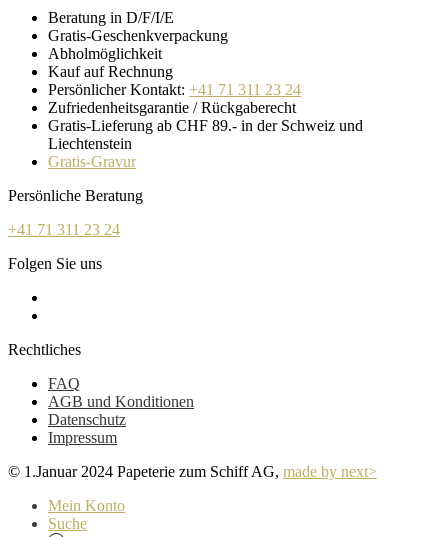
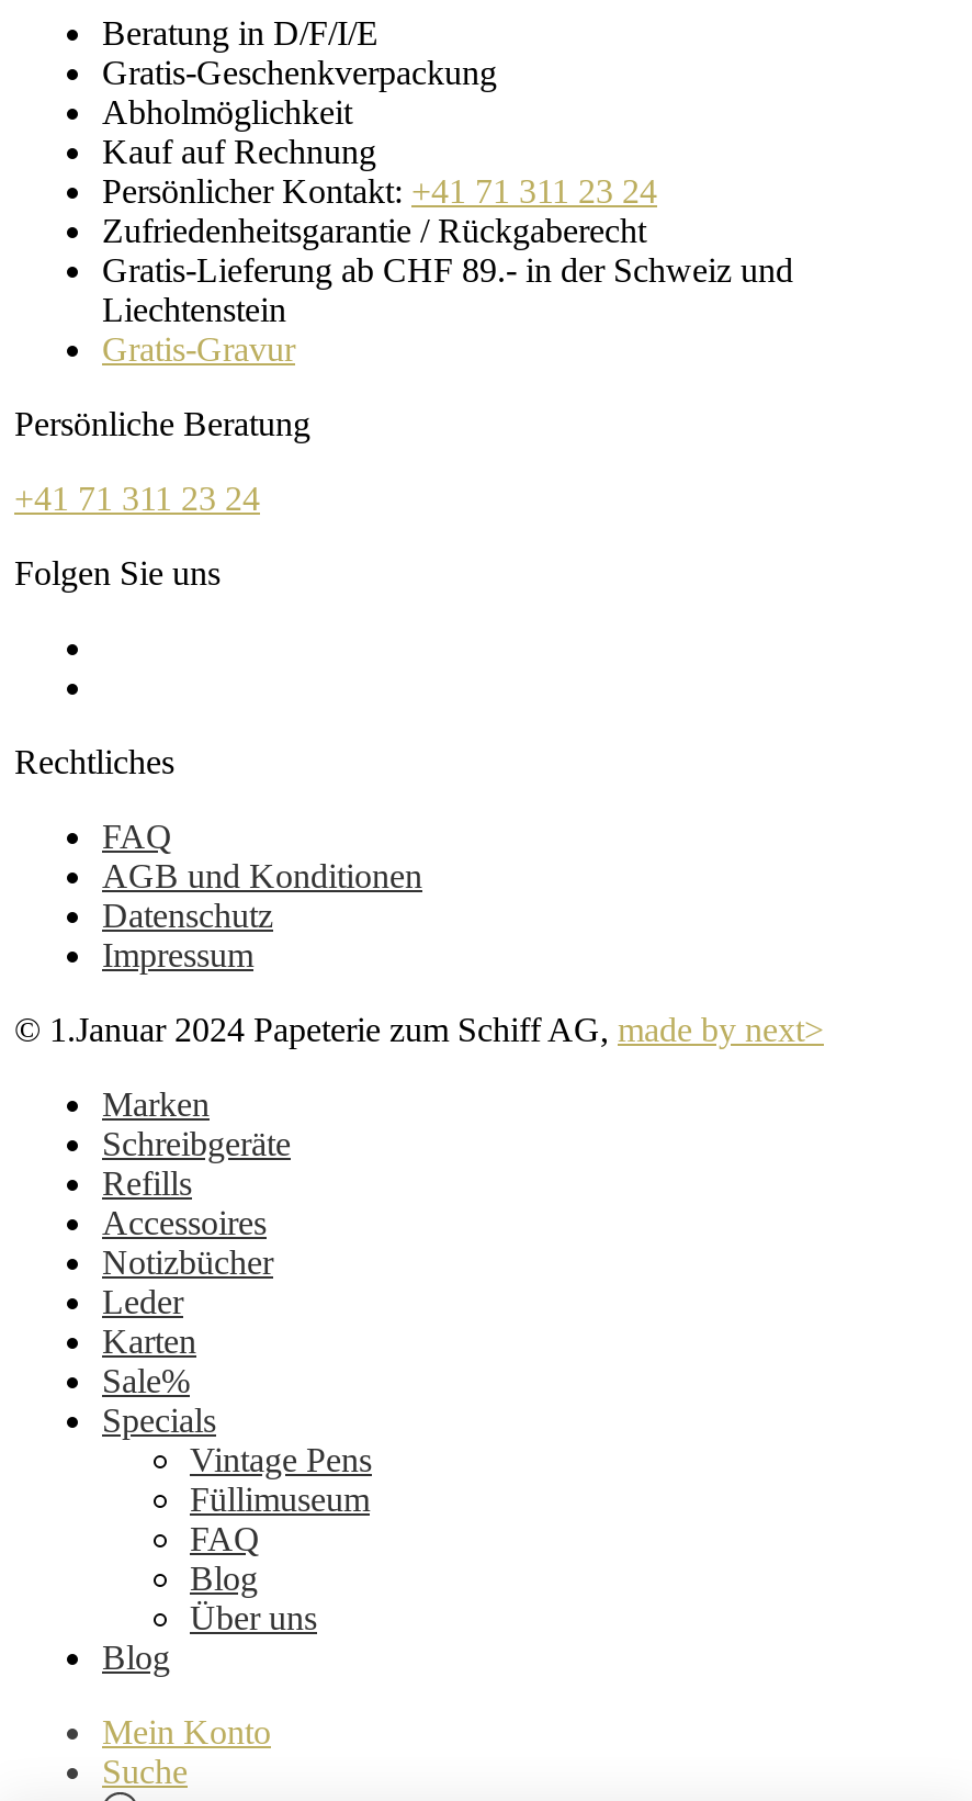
+ Marken
+ Schreibgeräte
+ Refills
+ Accessoires
+ Notizbücher
+ Leder
+ Karten
+ Sale%
+ Specials
+ Vintage Pens
+ Füllimuseum
+ FAQ
+ Blog
+ Über uns
+ Blog
